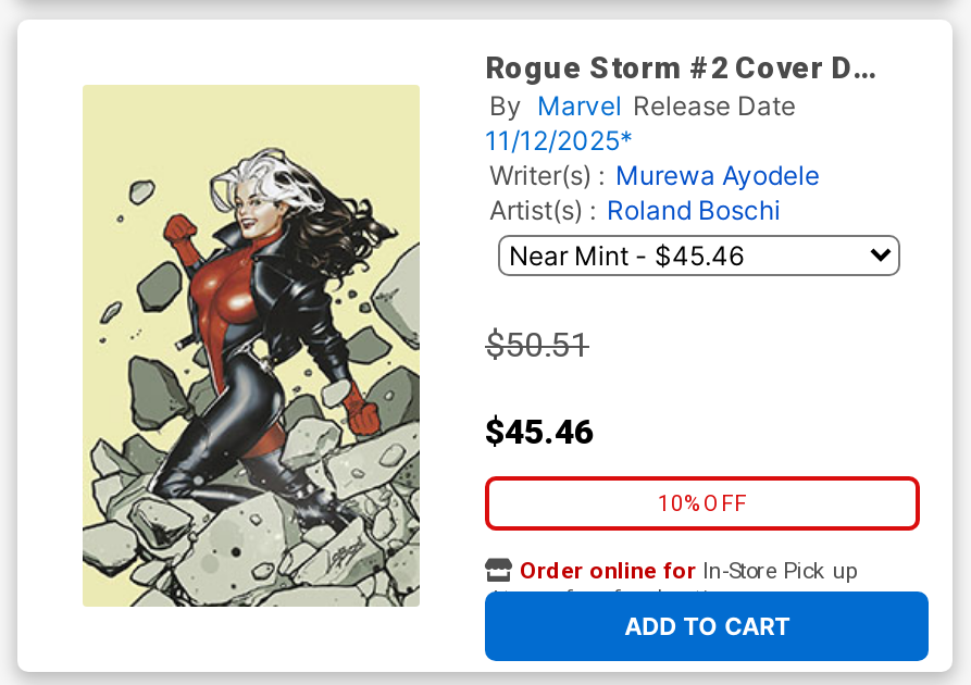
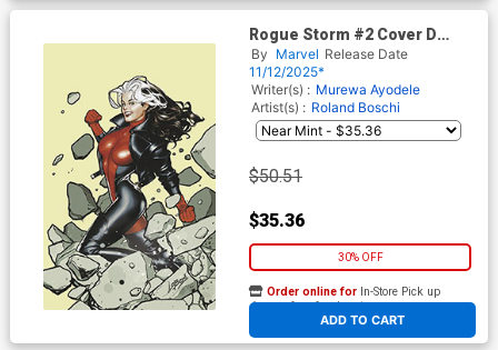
- $45.46
+ $35.36

- 10% OFF
+ 30% OFF
